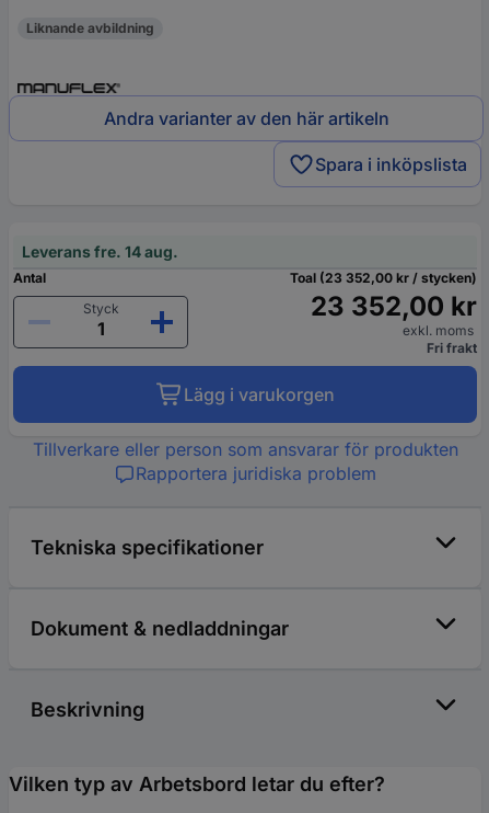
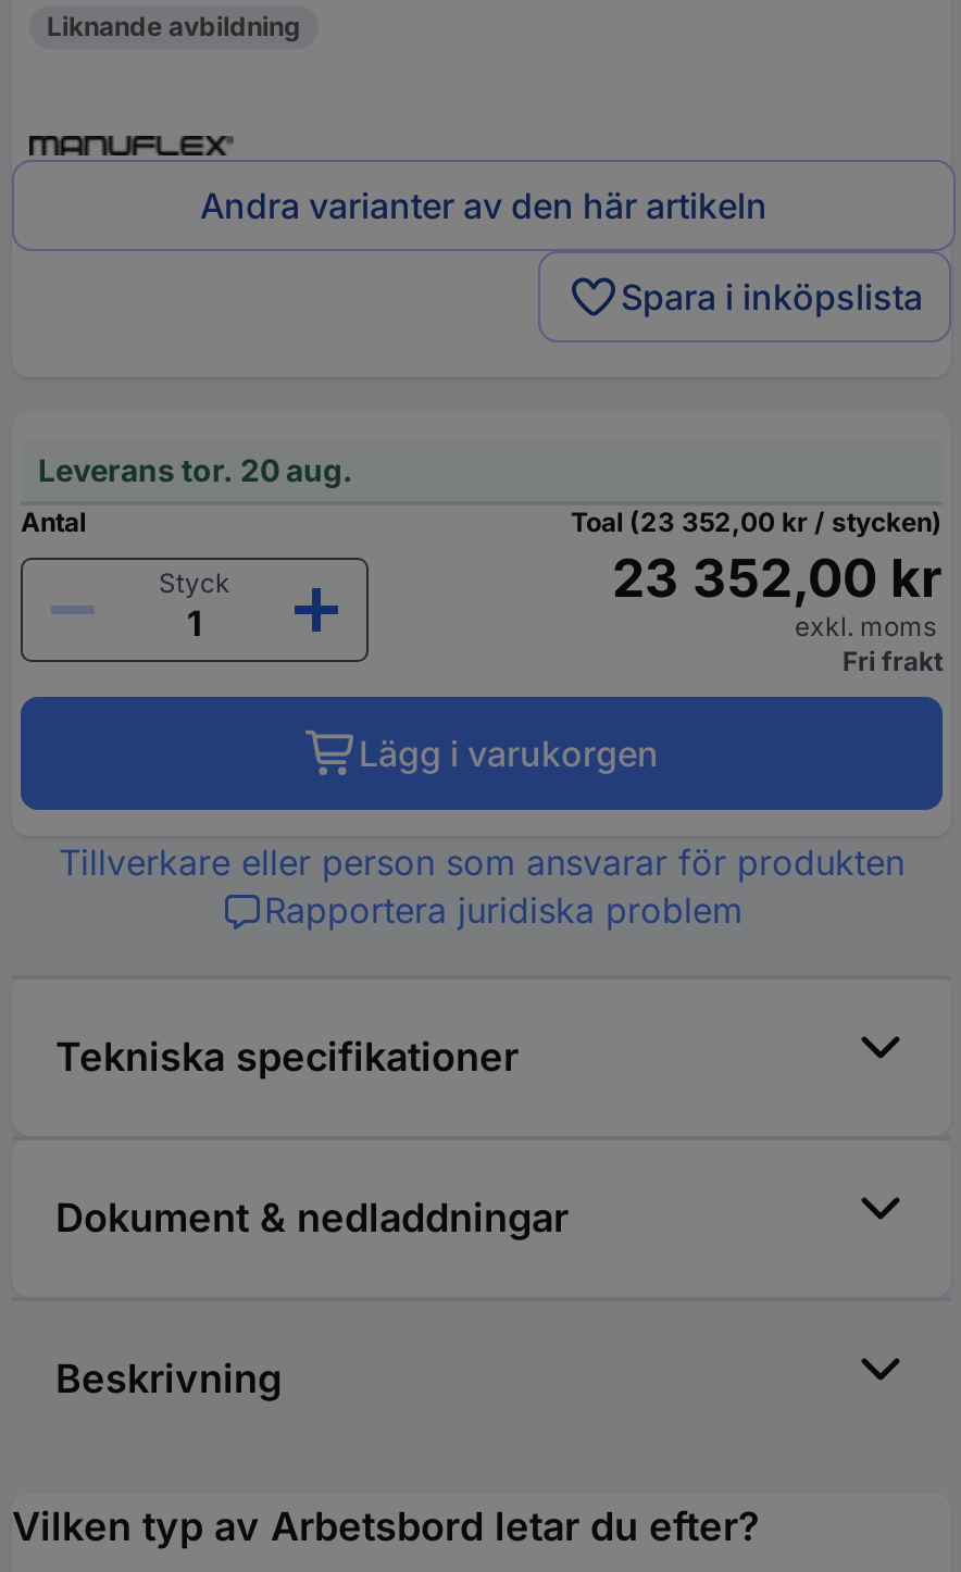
- Leverans fre. 14 aug.
+ Leverans tor. 20 aug.
